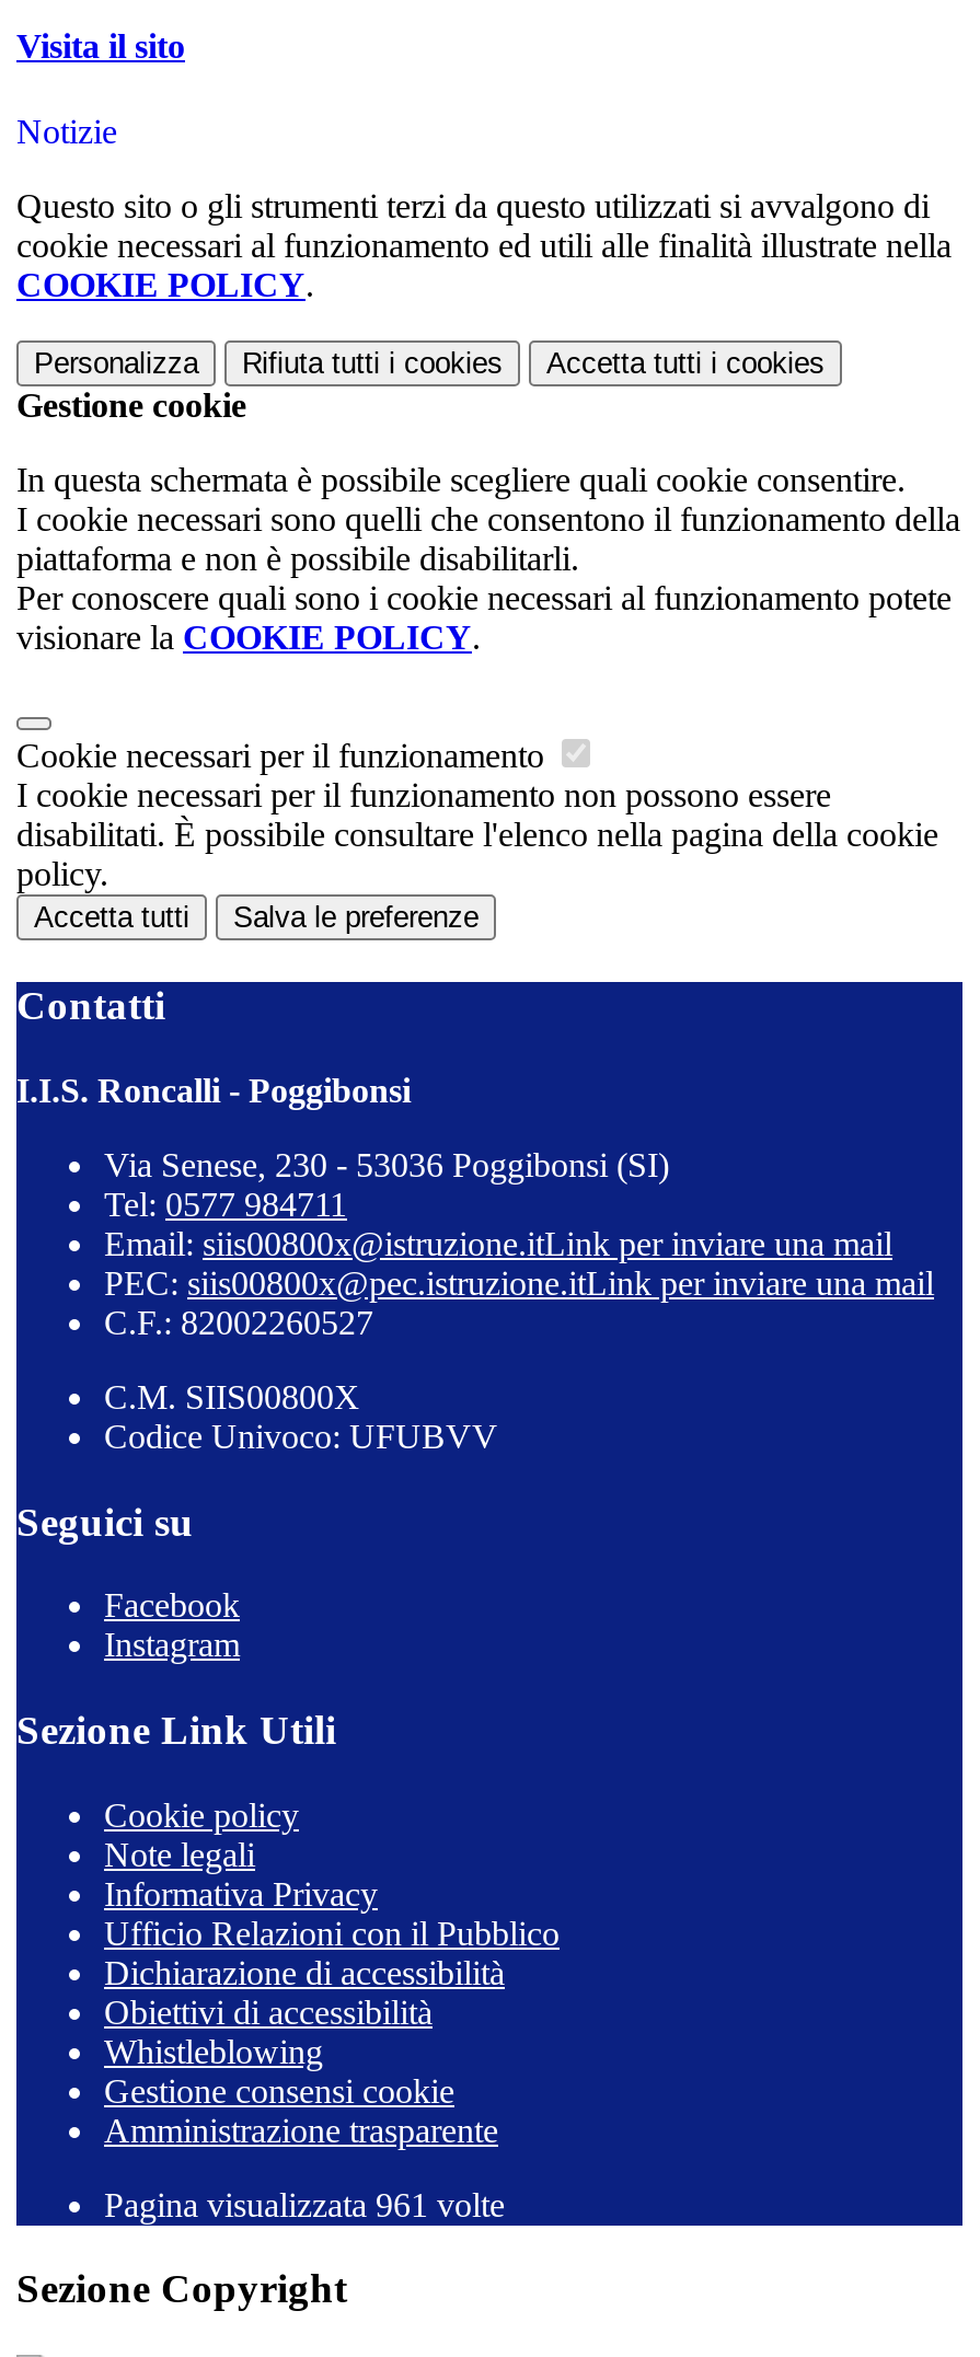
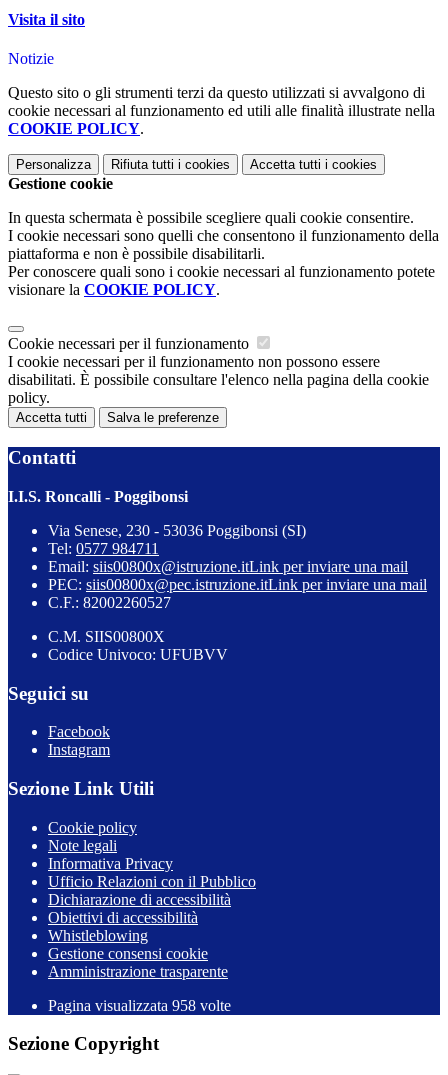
- Pagina visualizzata 961 volte
+ Pagina visualizzata 958 volte
